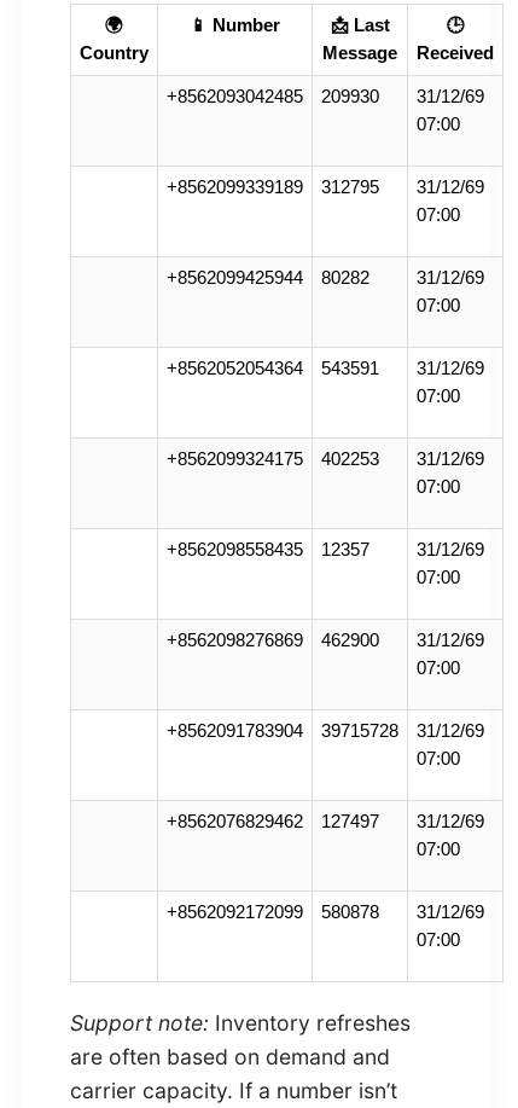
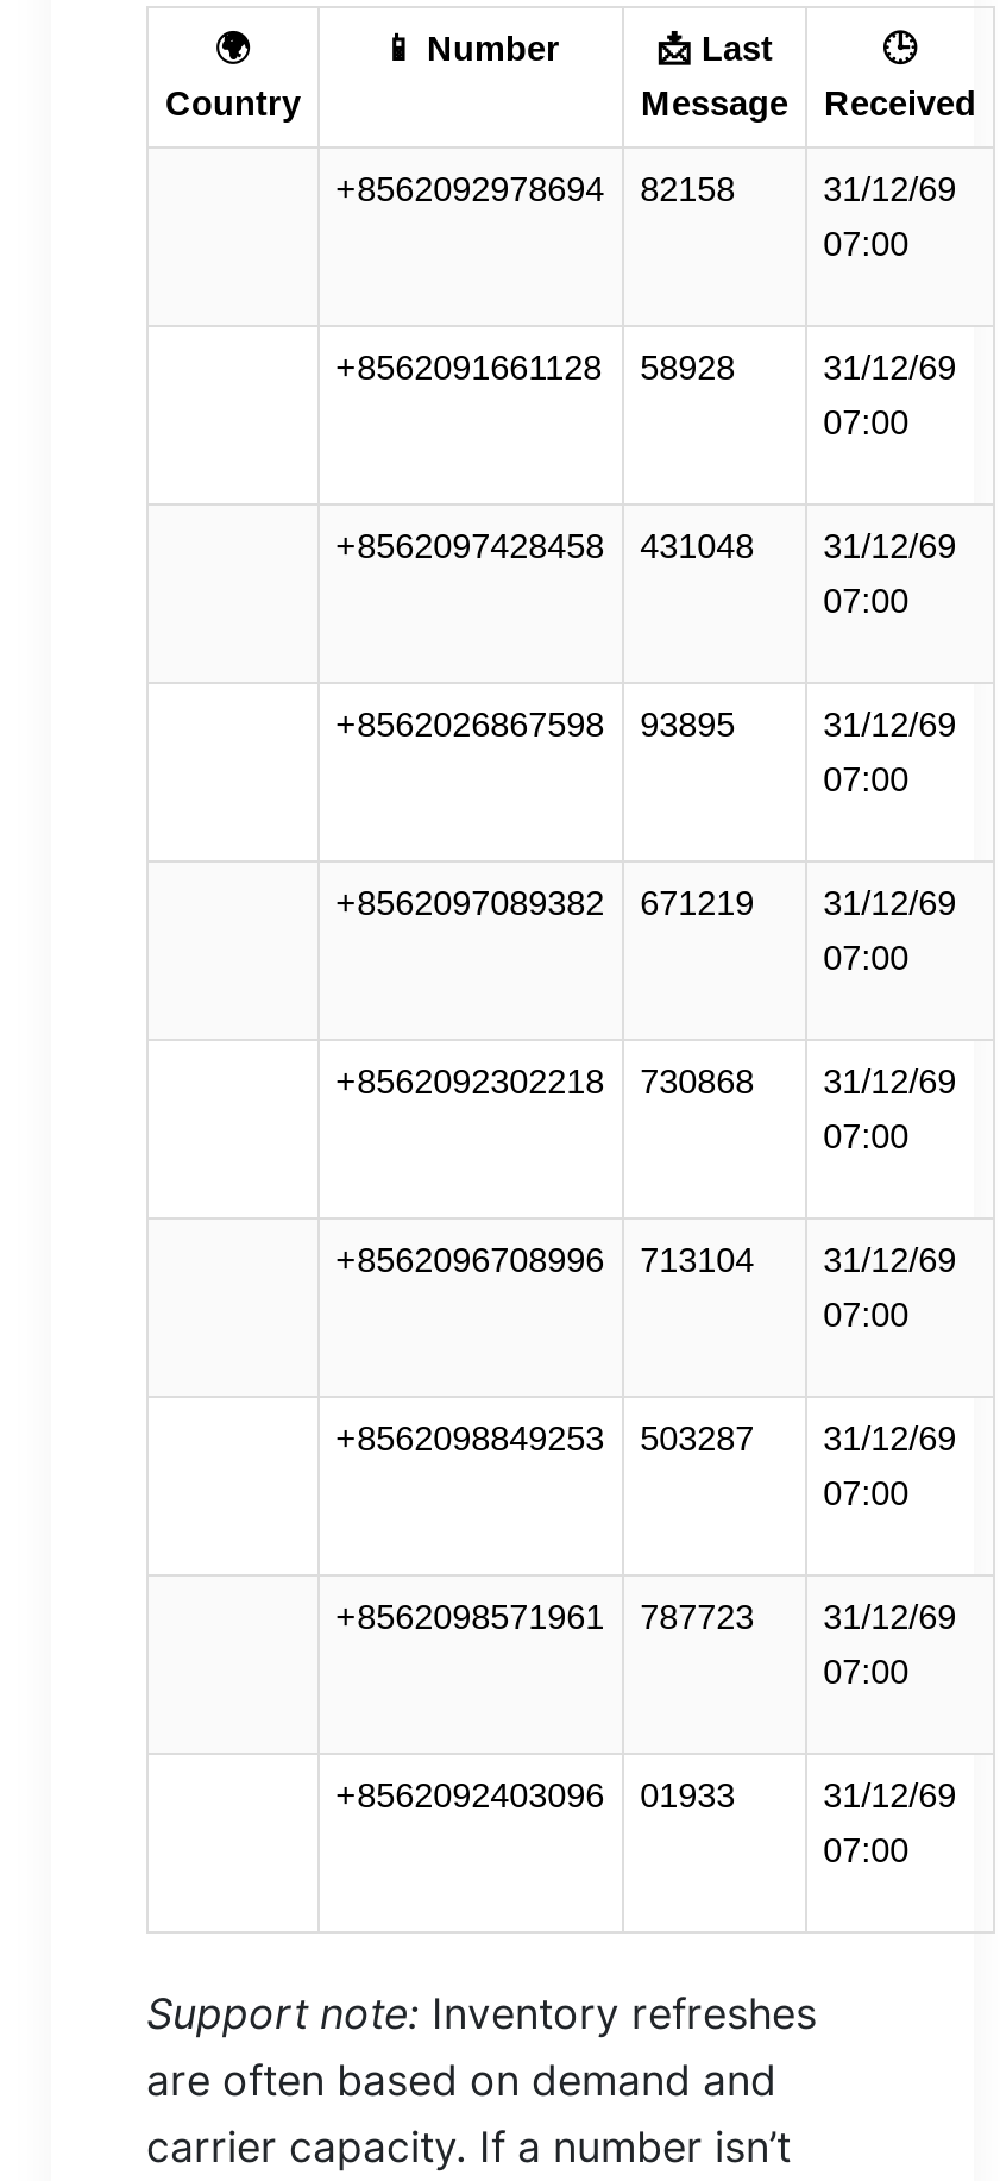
- +8562093042485
+ +8562092978694

- 209930
+ 82158

- +8562099339189
+ +8562091661128

- 312795
+ 58928

- +8562099425944
+ +8562097428458

- 80282
+ 431048

- +8562052054364
+ +8562026867598

- 543591
+ 93895

- +8562099324175
+ +8562097089382

- 402253
+ 671219

- +8562098558435
+ +8562092302218

- 12357
+ 730868

- +8562098276869
+ +8562096708996

- 462900
+ 713104

- +8562091783904
+ +8562098849253

- 39715728
+ 503287

- +8562076829462
+ +8562098571961

- 127497
+ 787723

- +8562092172099
+ +8562092403096

- 580878
+ 01933
